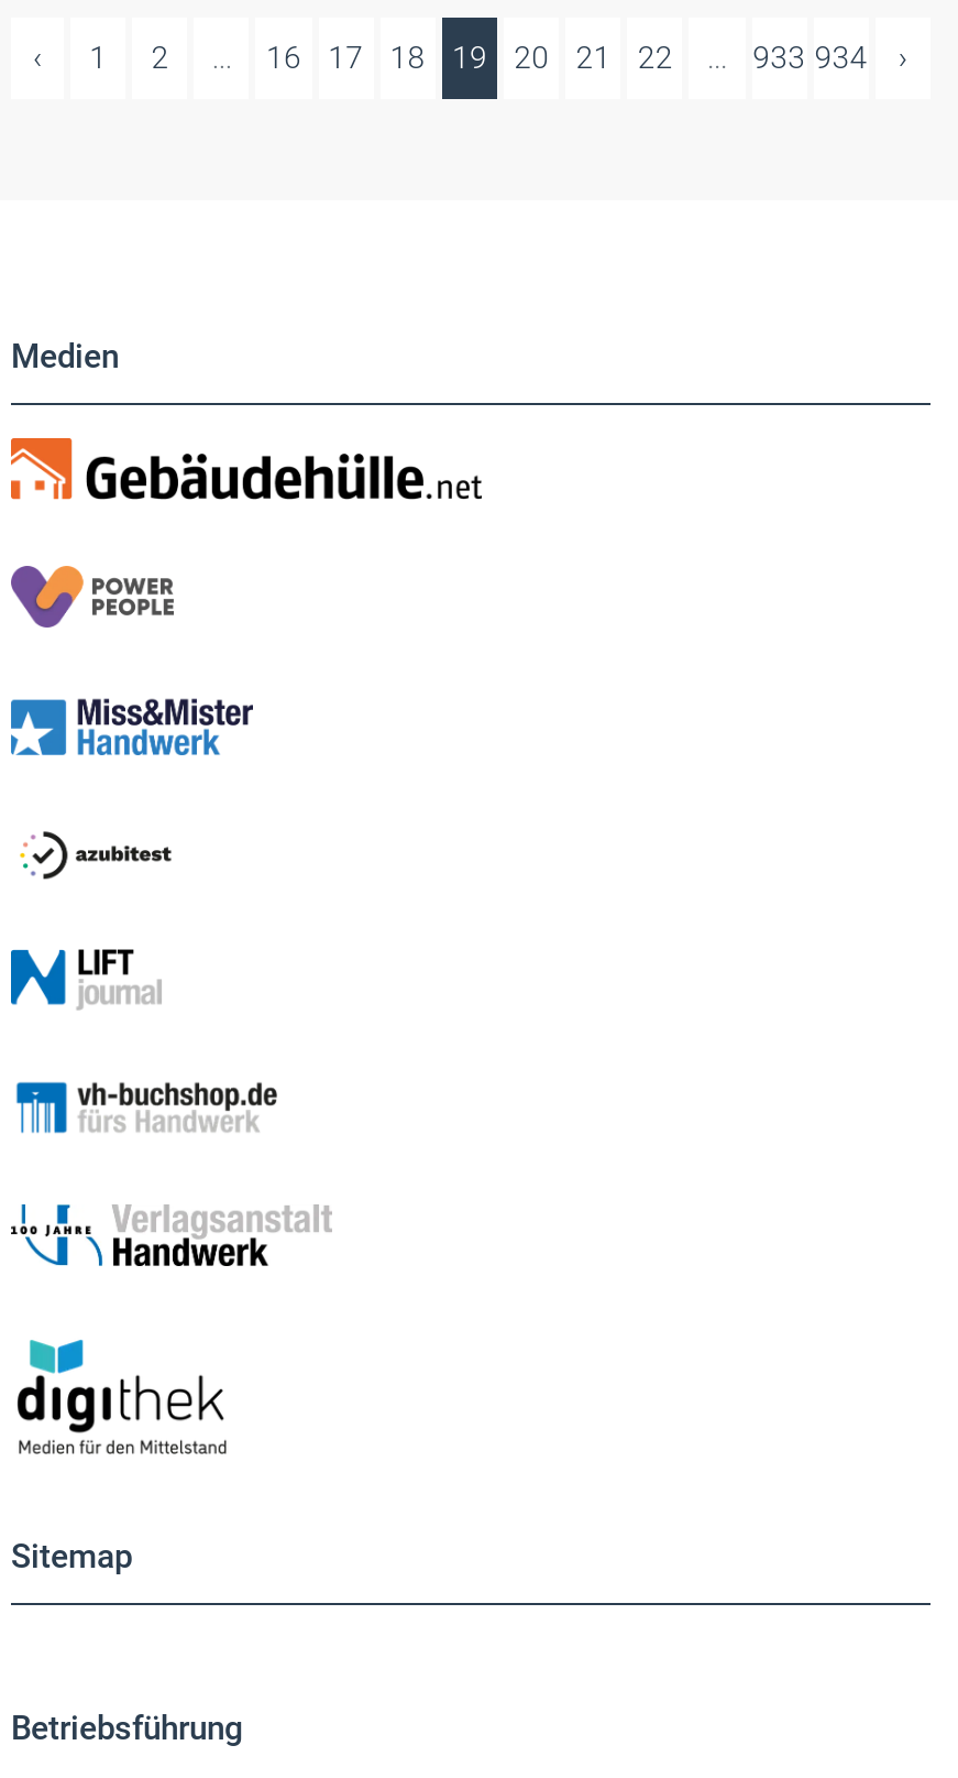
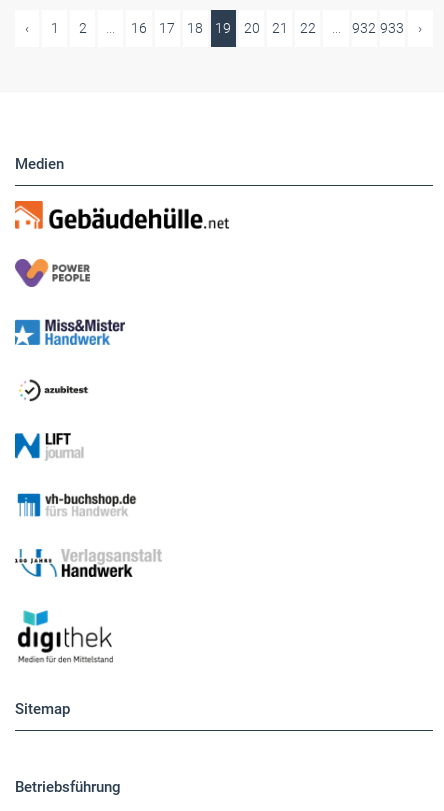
- 933 934
+ 932 933
